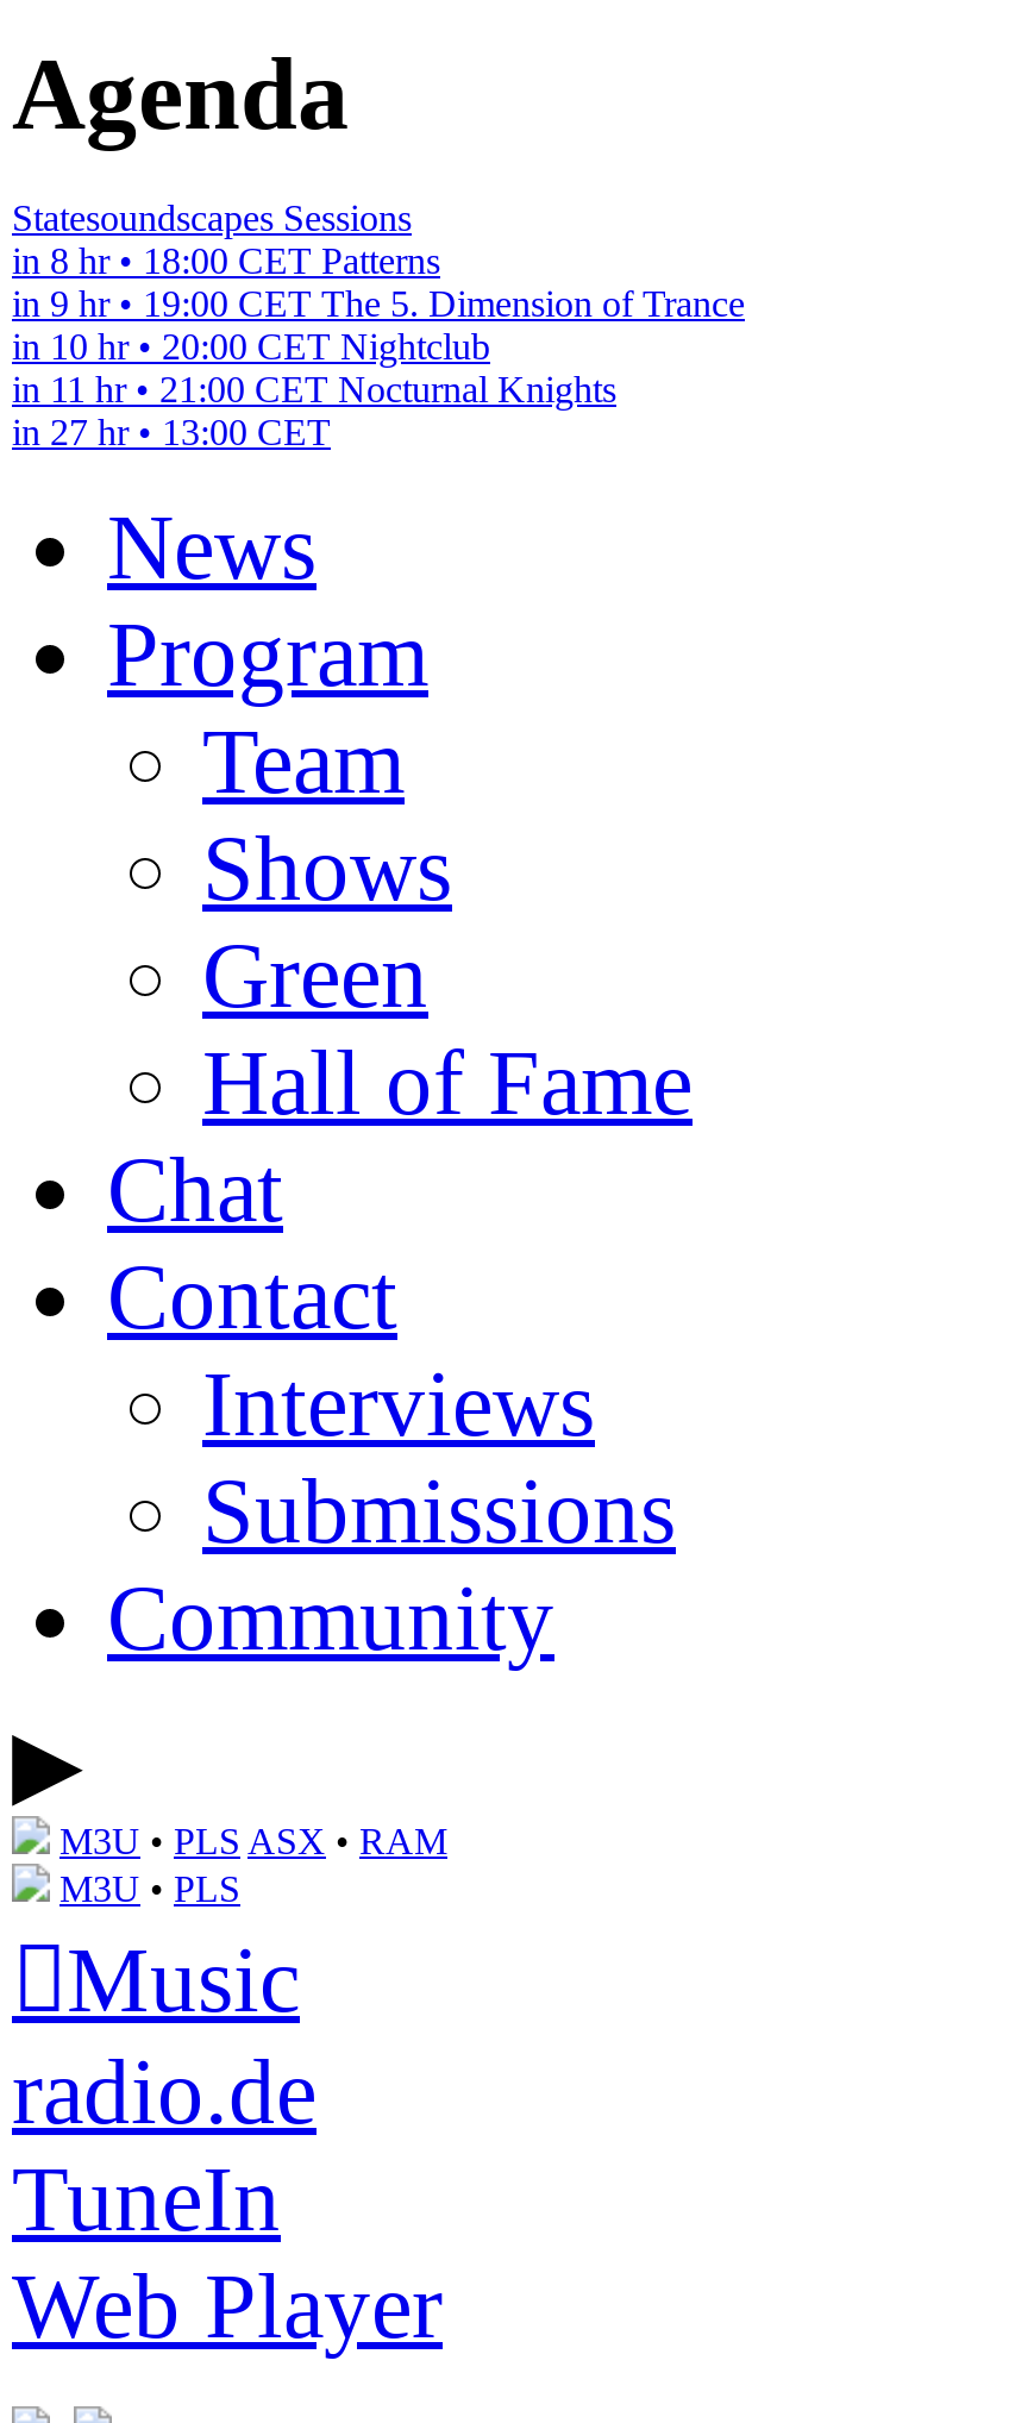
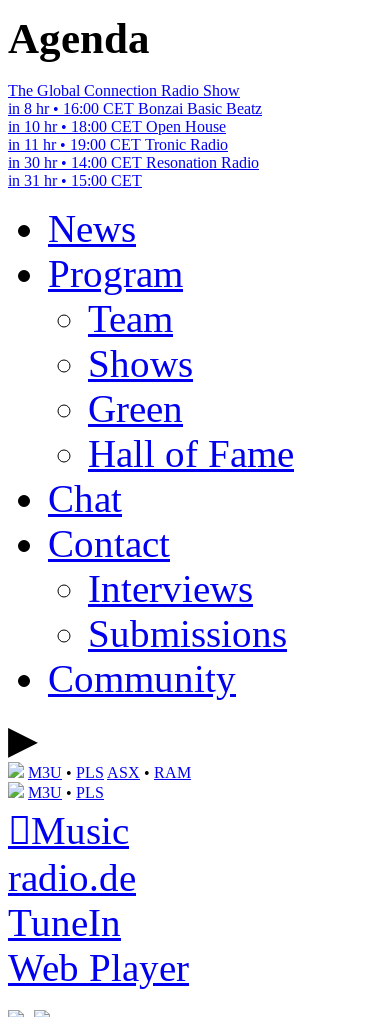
- Statesoundscapes Sessions
- in 8 hr • 18:00 CET Patterns
- in 9 hr • 19:00 CET The 5. Dimension of Trance
- in 10 hr • 20:00 CET Nightclub
- in 11 hr • 21:00 CET Nocturnal Knights
- in 27 hr • 13:00 CET
+ The Global Connection Radio Show
+ in 8 hr • 16:00 CET Bonzai Basic Beatz
+ in 10 hr • 18:00 CET Open House
+ in 11 hr • 19:00 CET Tronic Radio
+ in 30 hr • 14:00 CET Resonation Radio
+ in 31 hr • 15:00 CET
